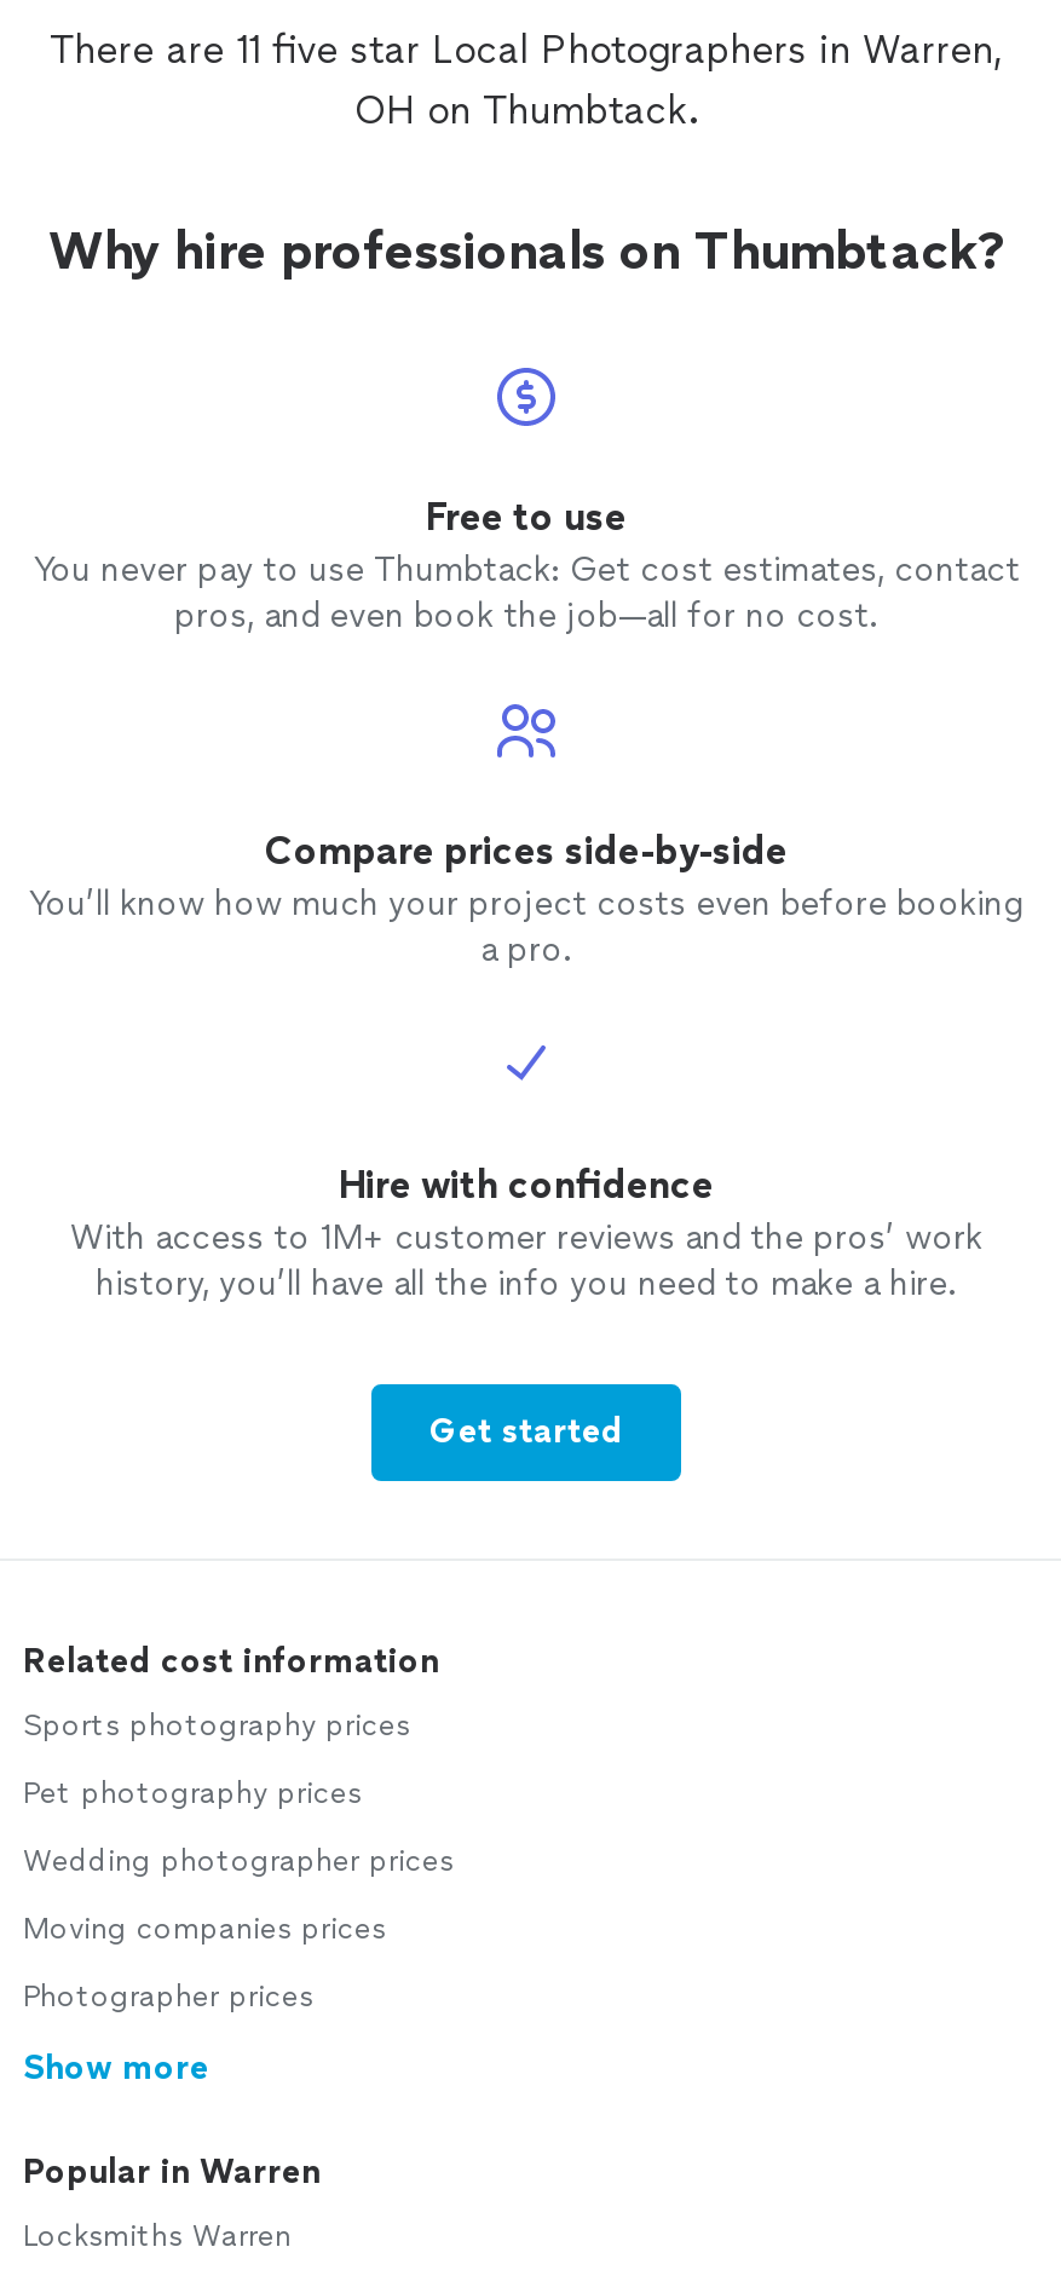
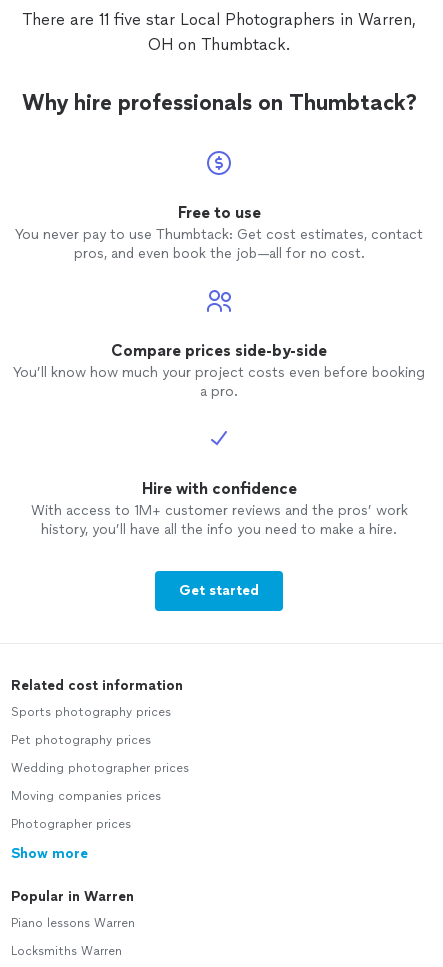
+ Piano lessons Warren
